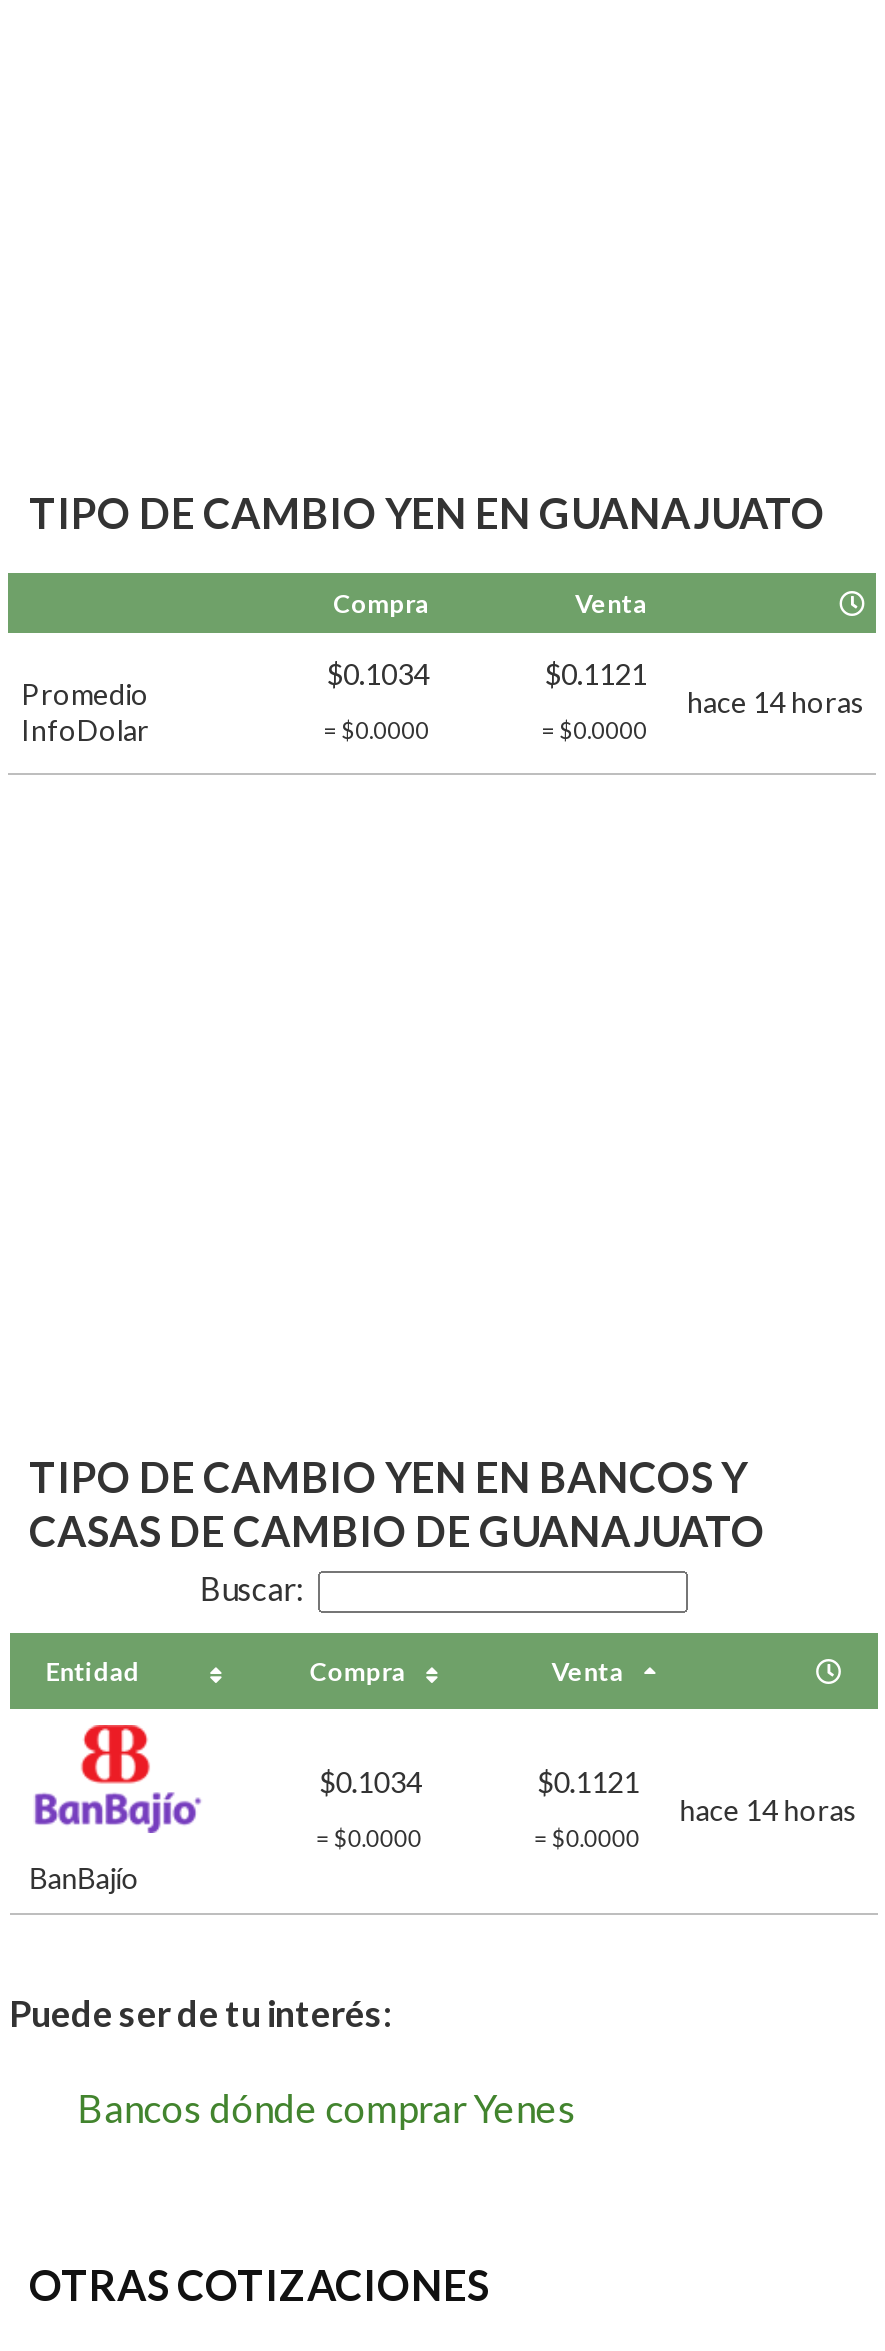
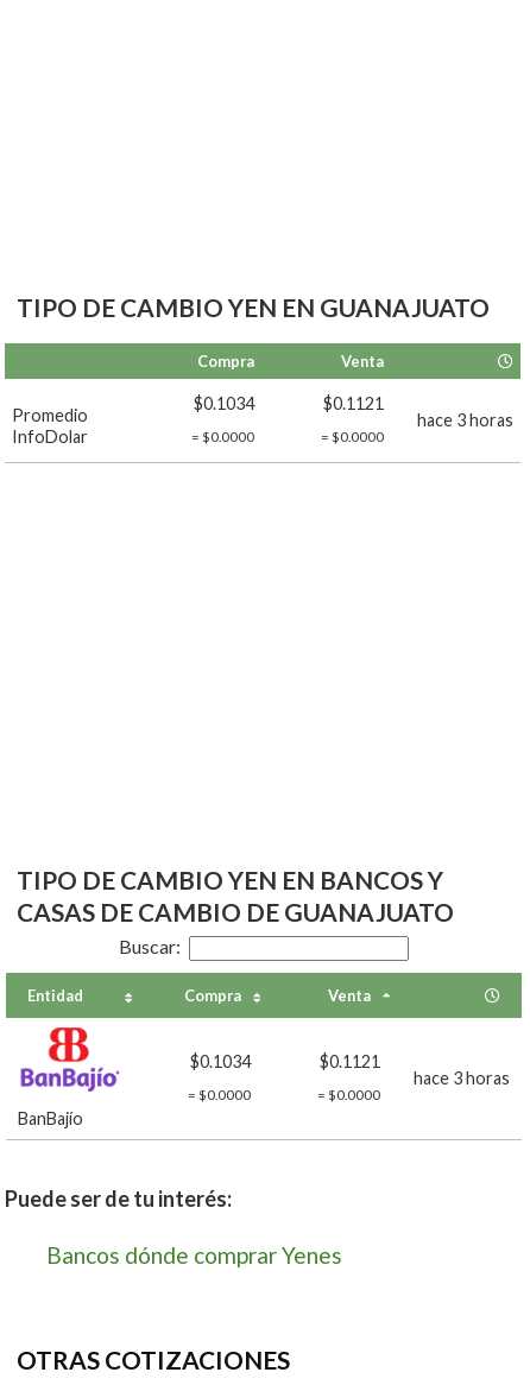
- hace 14 horas
+ hace 3 horas

- hace 14 horas
+ hace 3 horas
